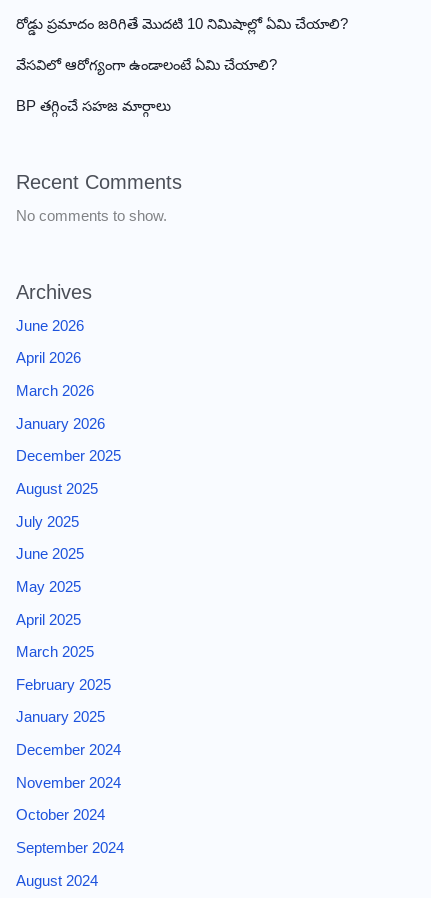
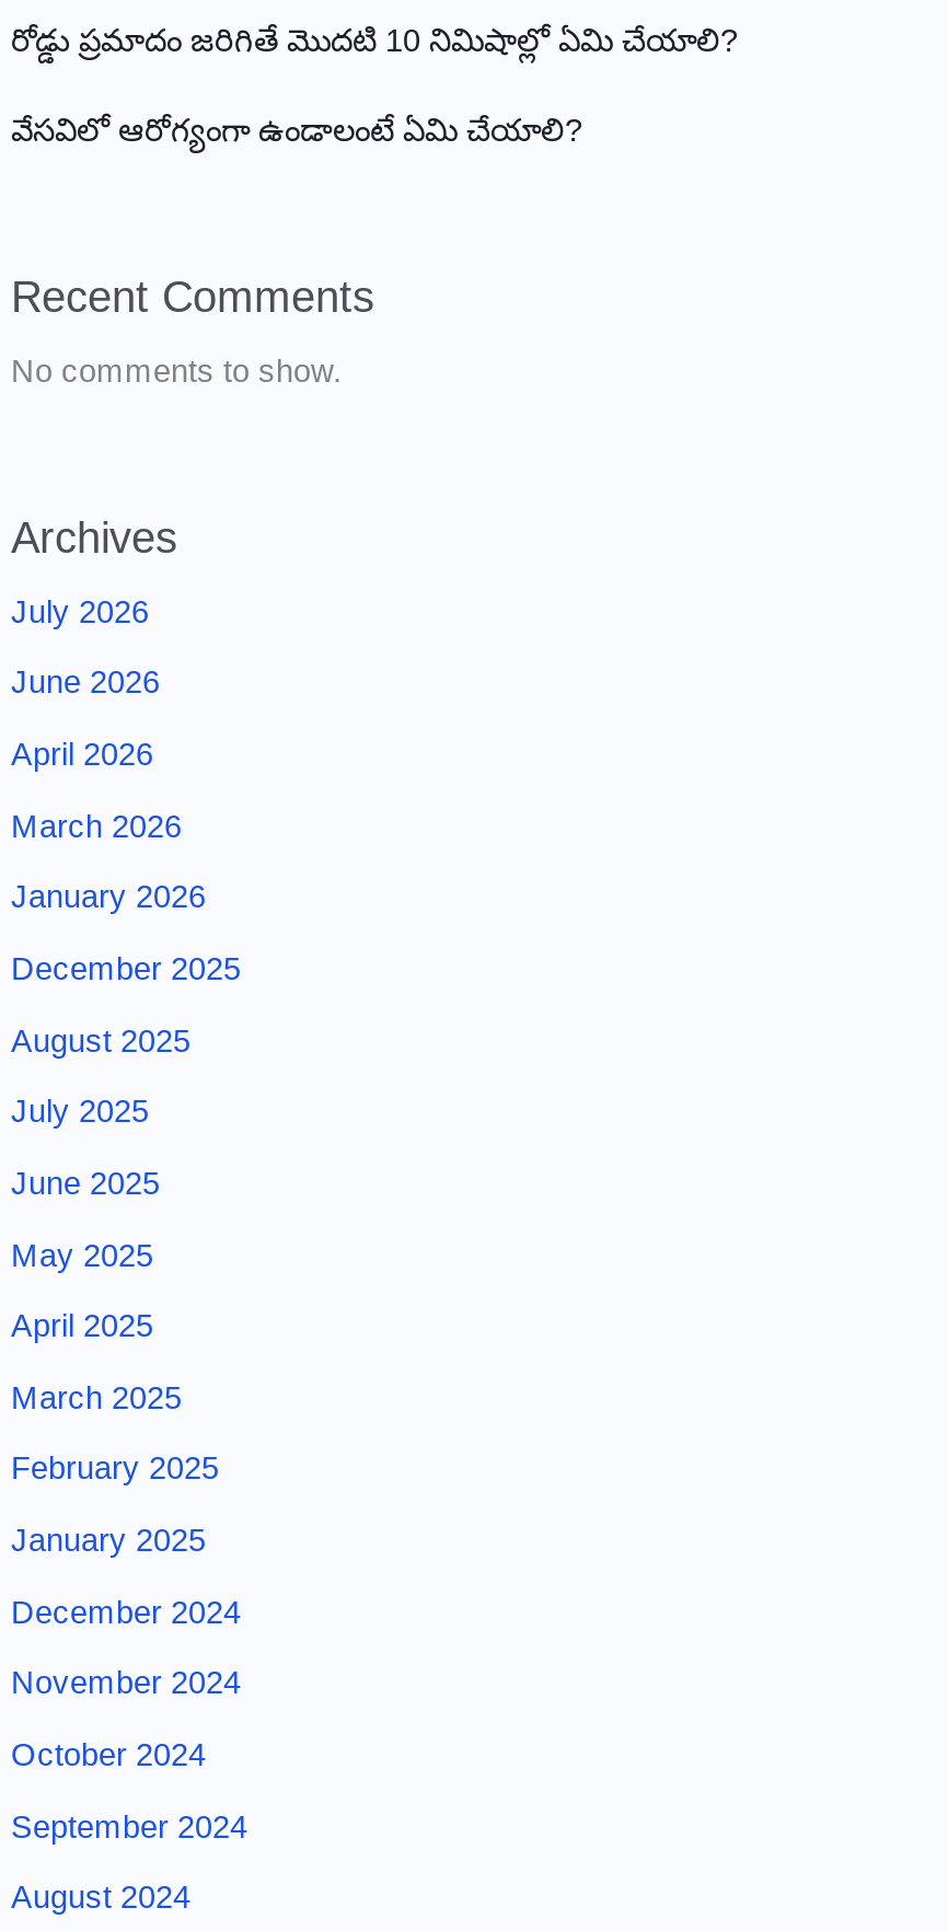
- BP తగ్గించే సహజ మార్గాలు

moved up: Recent Comments | No comments to show. | Archives

+ July 2026
